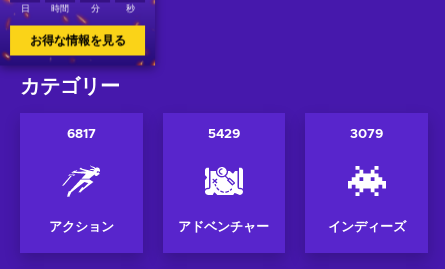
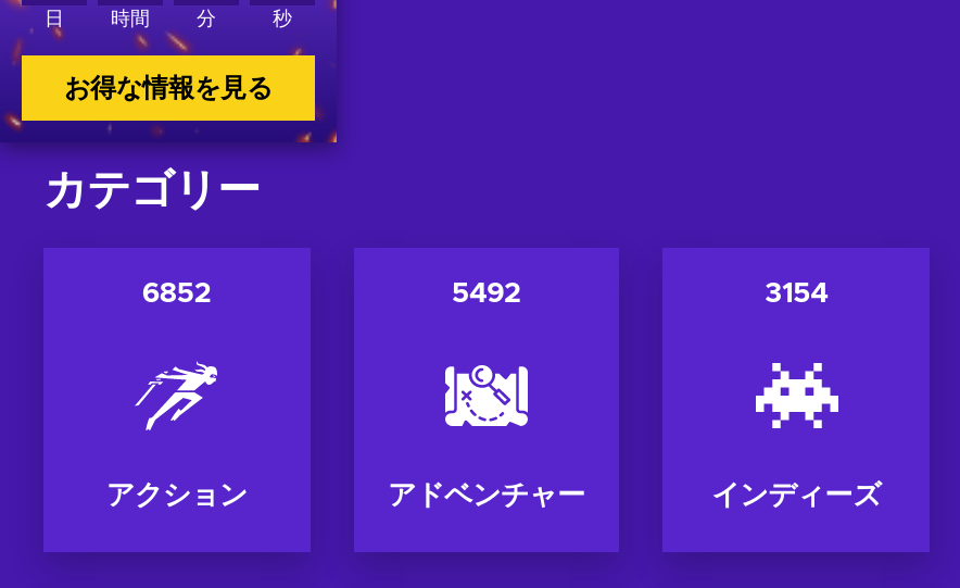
- 6817
+ 6852

- 5429
+ 5492

- 3079
+ 3154
